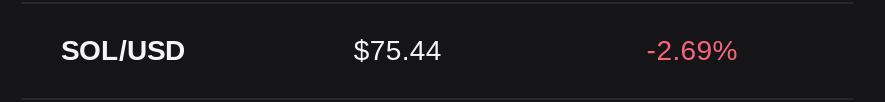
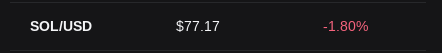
- $75.44
+ $77.17

- -2.69%
+ -1.80%
